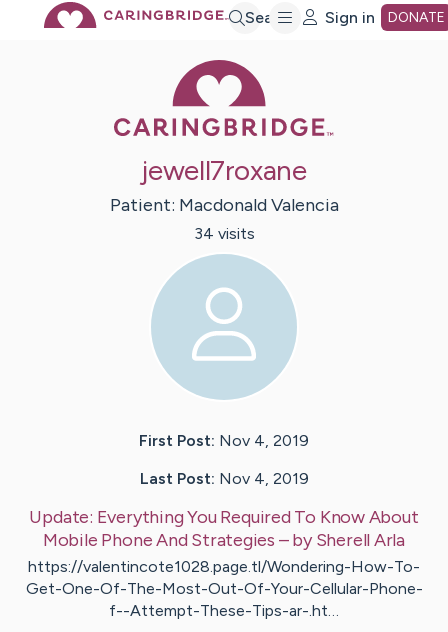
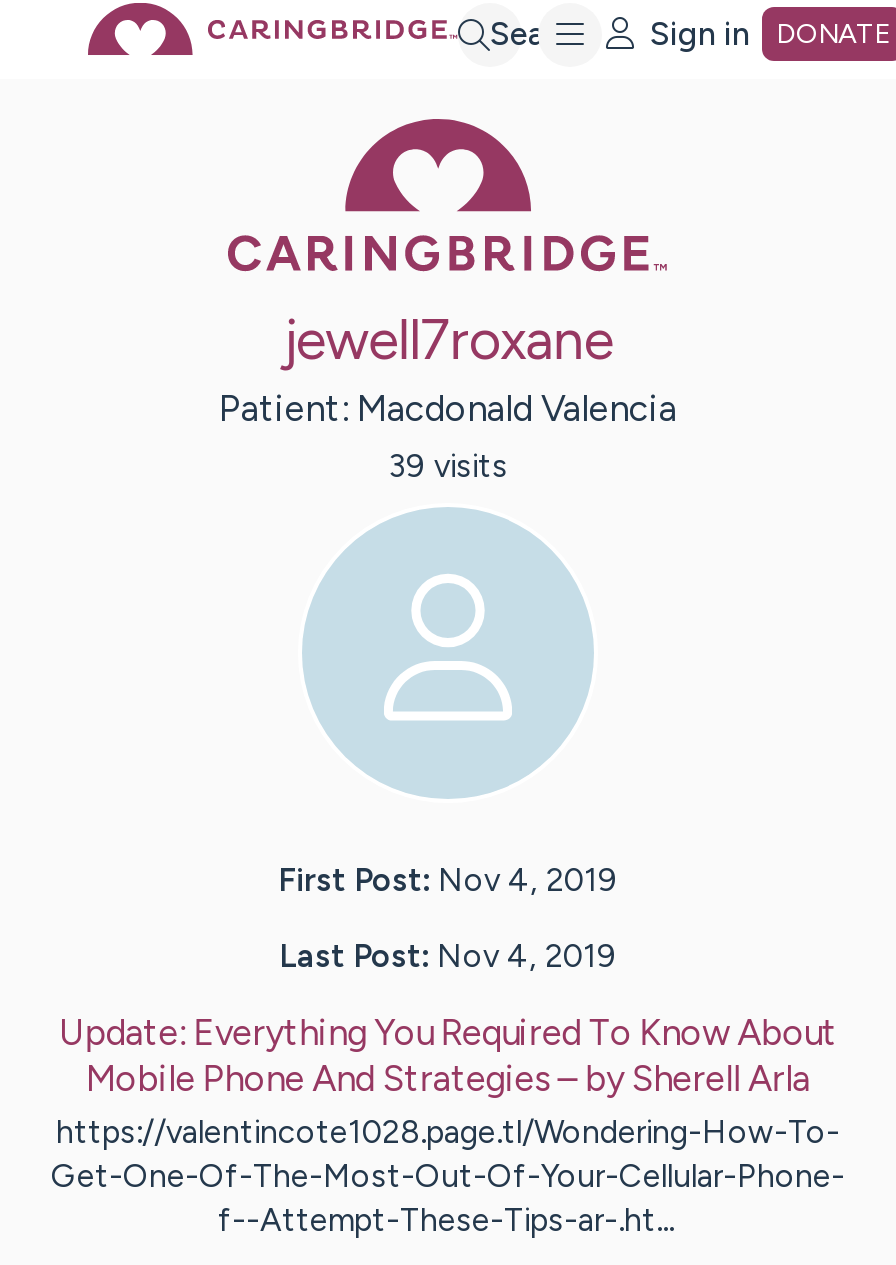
- 34 visits
+ 39 visits
